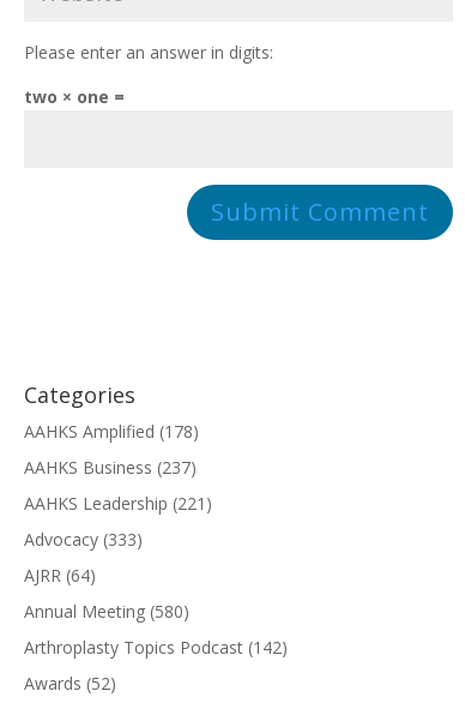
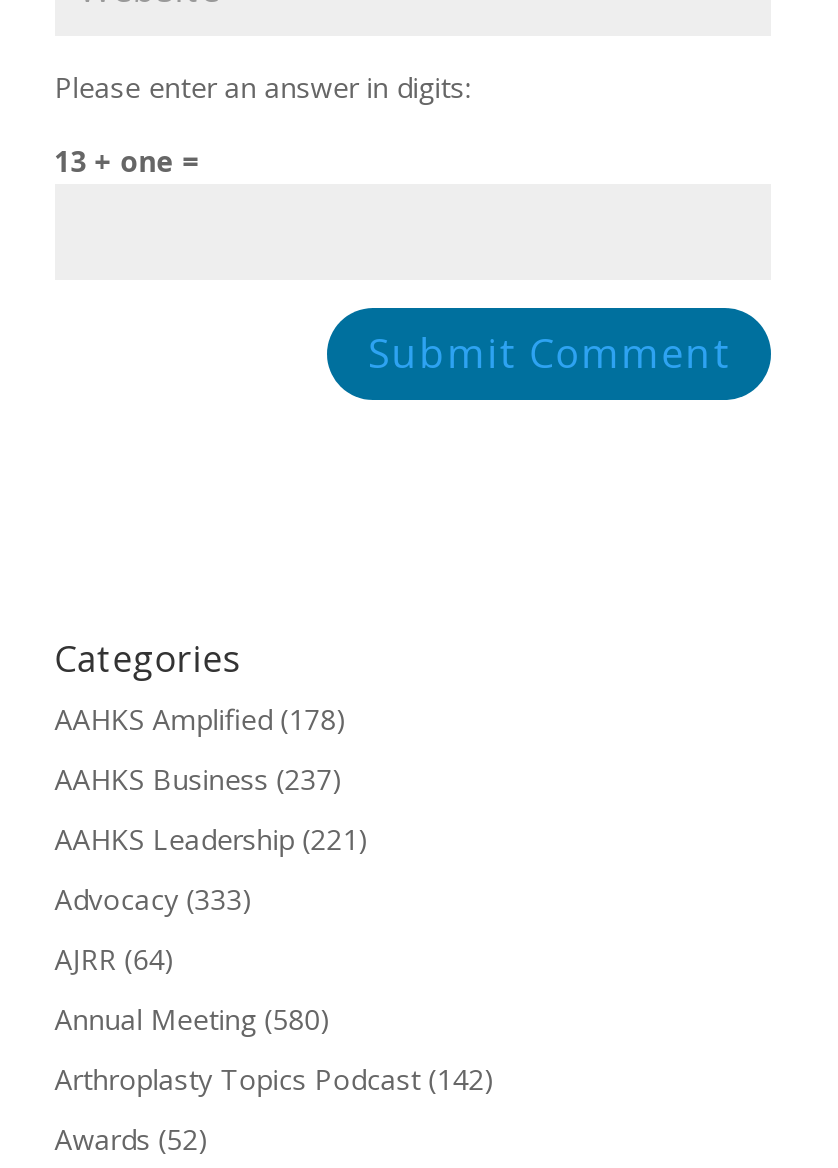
- two × one =
+ 13 + one =
